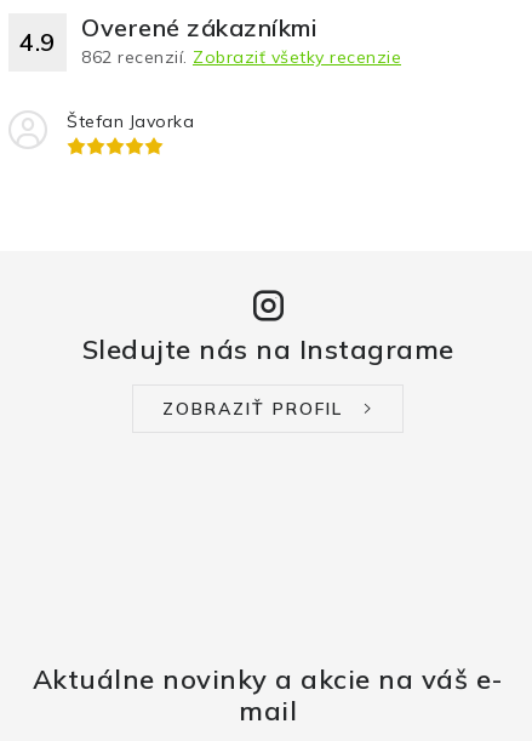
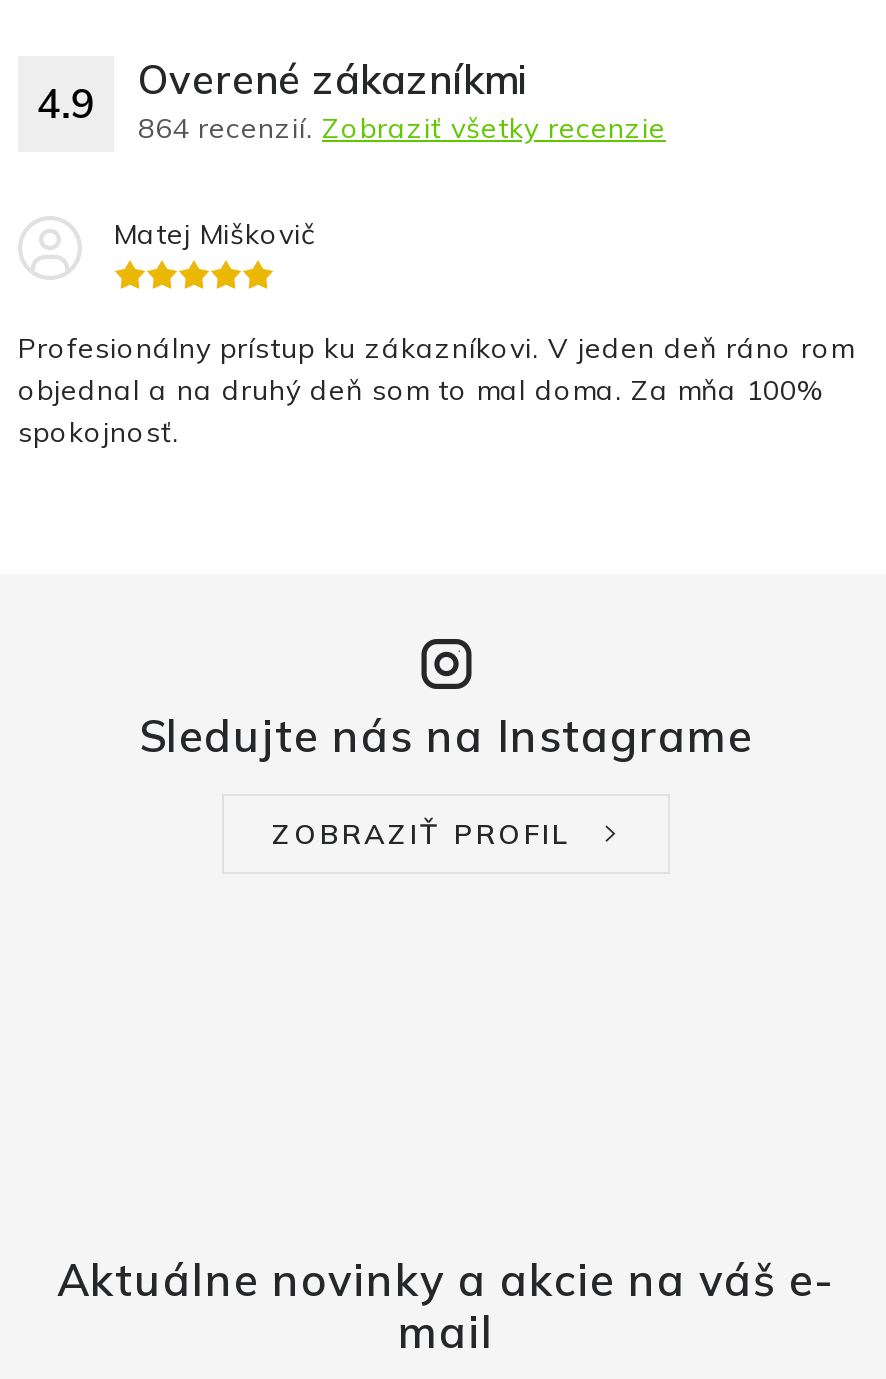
- 862 recenzií. Zobraziť všetky recenzie
- Štefan Javorka
+ 864 recenzií. Zobraziť všetky recenzie
+ Matej Miškovič
+ Profesionálny prístup ku zákazníkovi. V jeden deň ráno rom
+ objednal a na druhý deň som to mal doma. Za mňa 100%
+ spokojnosť.
